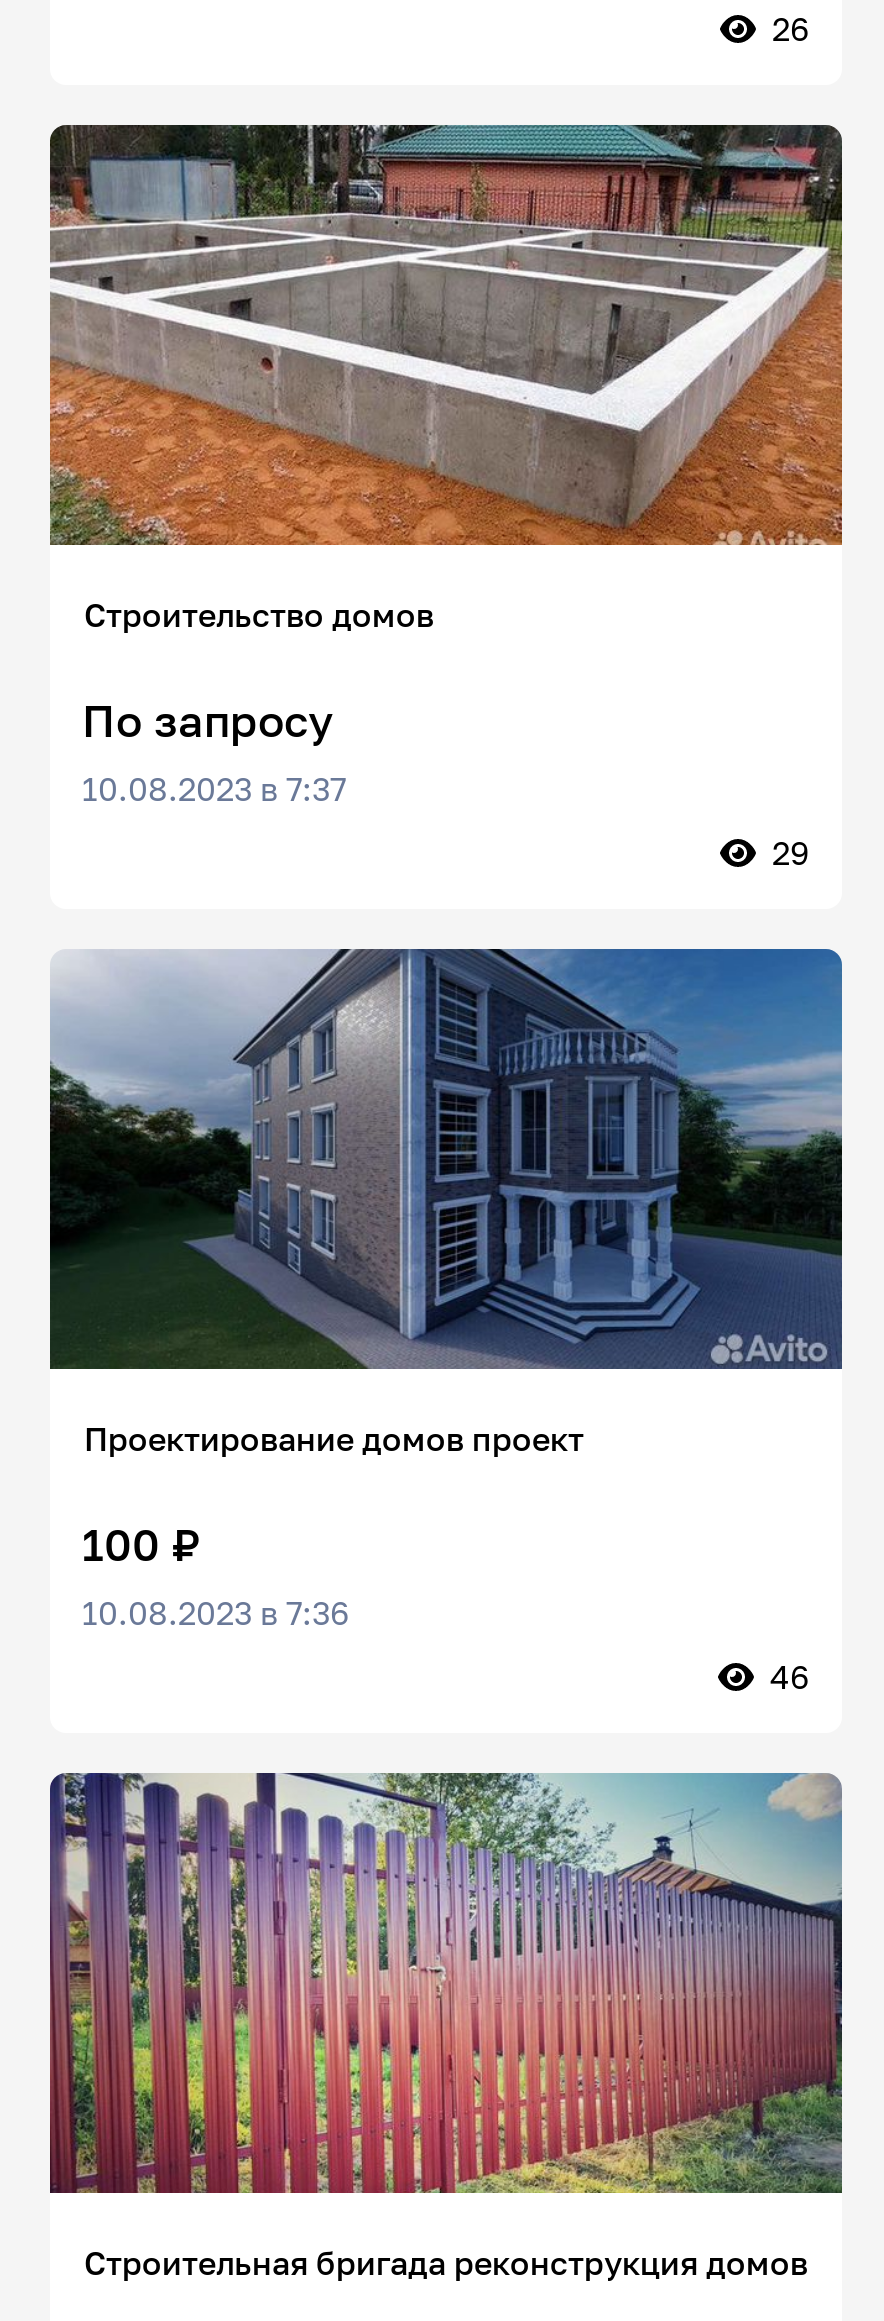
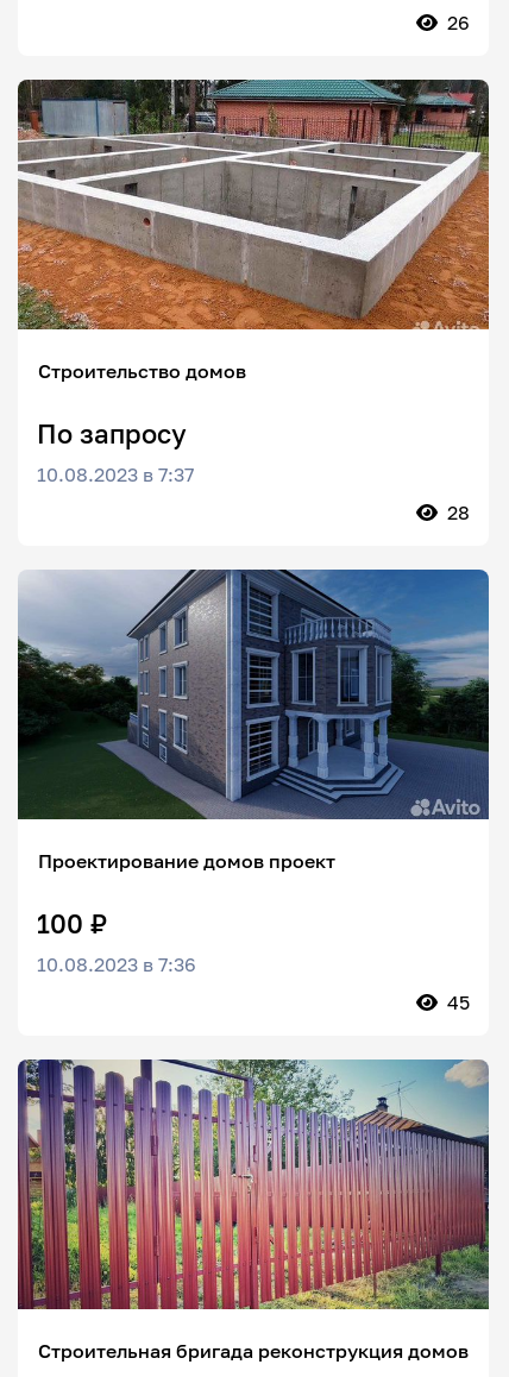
- 29
+ 28

- 46
+ 45
